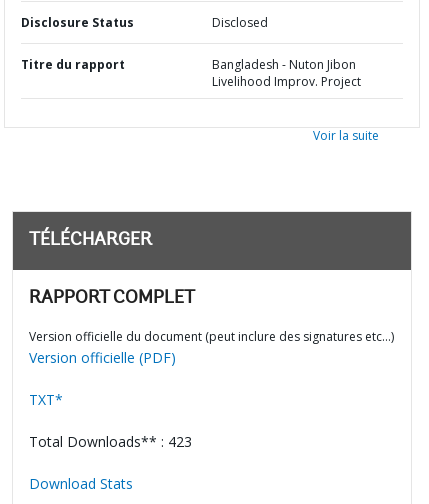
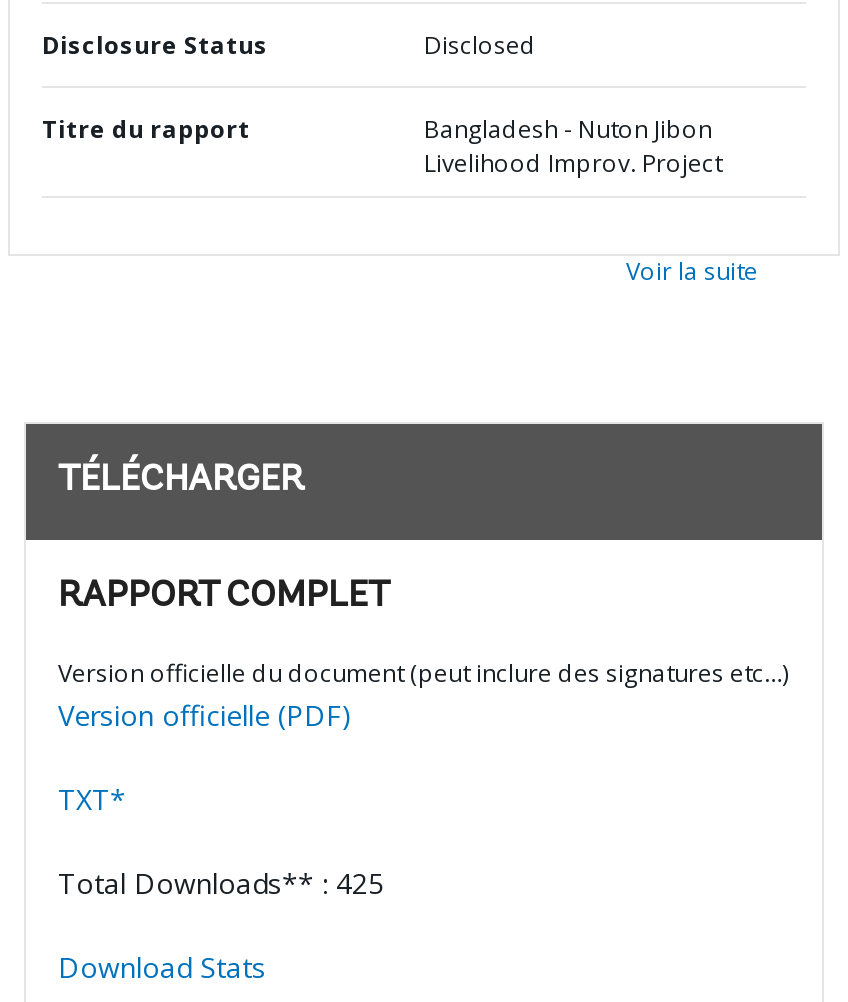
- Total Downloads** : 423
+ Total Downloads** : 425
